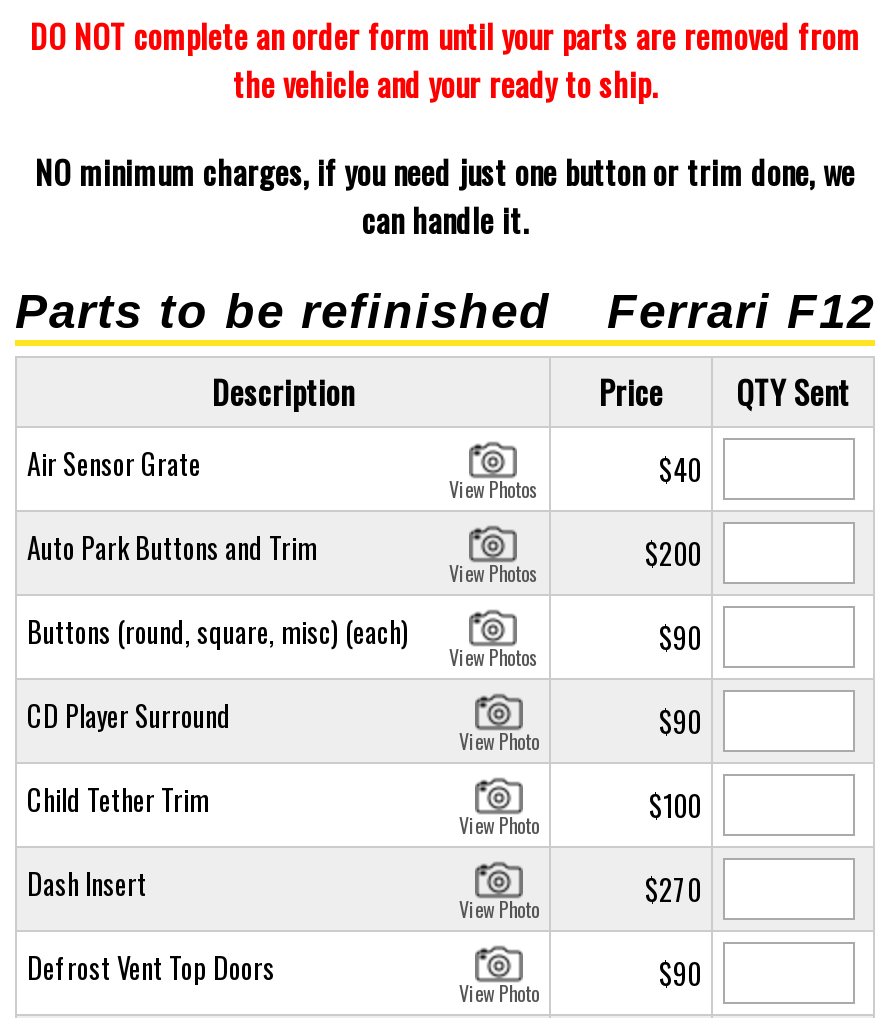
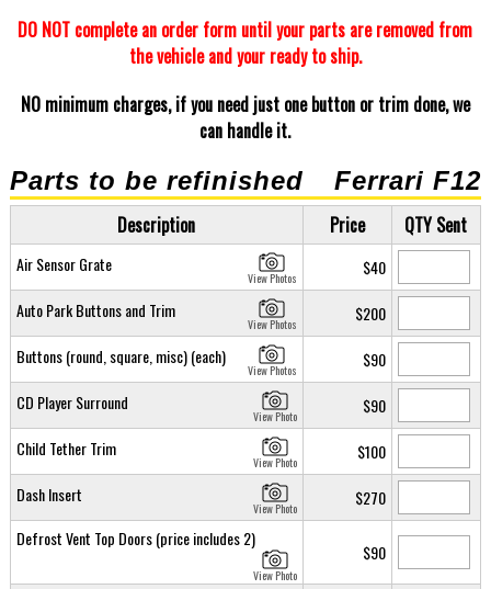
- Defrost Vent Top Doors
+ Defrost Vent Top Doors (price includes 2)
